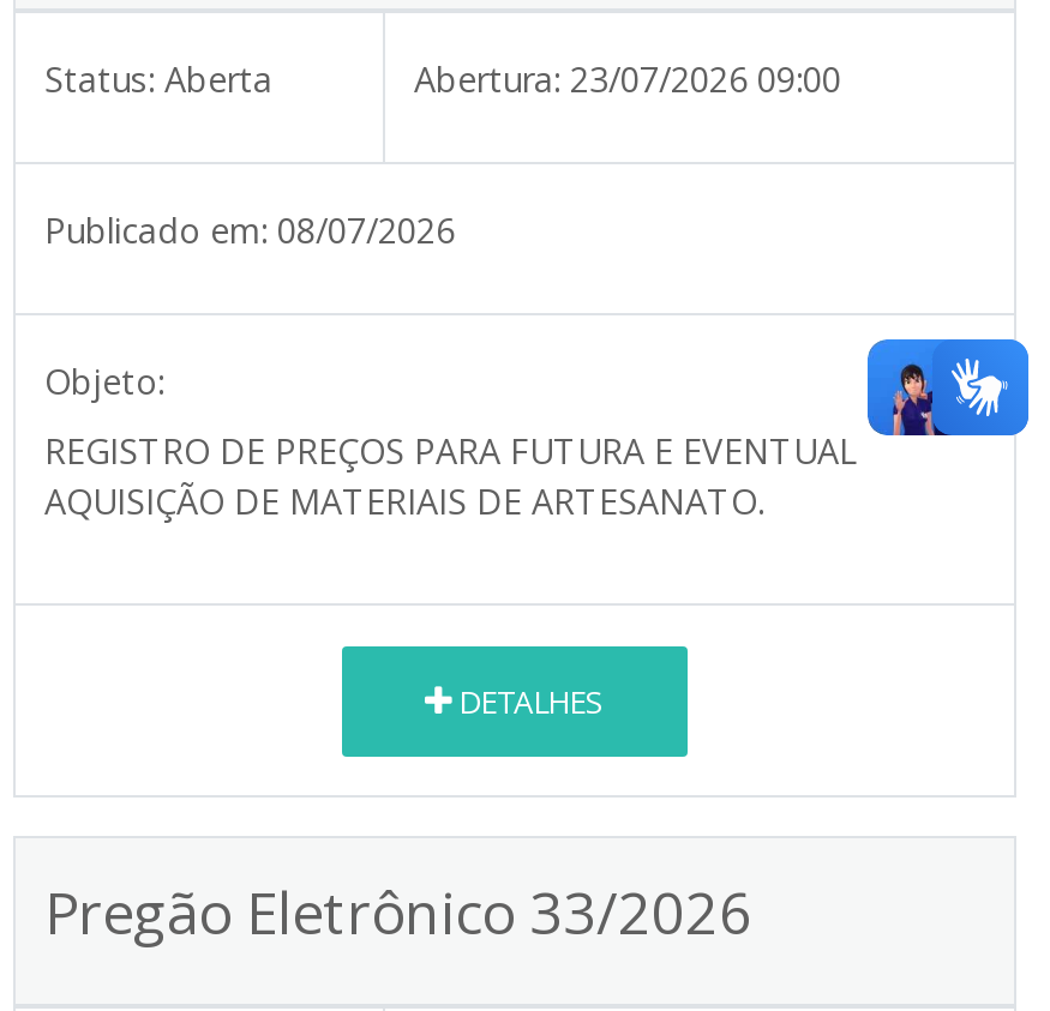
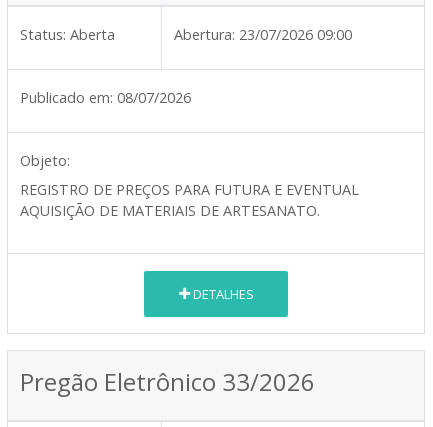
- [image]
